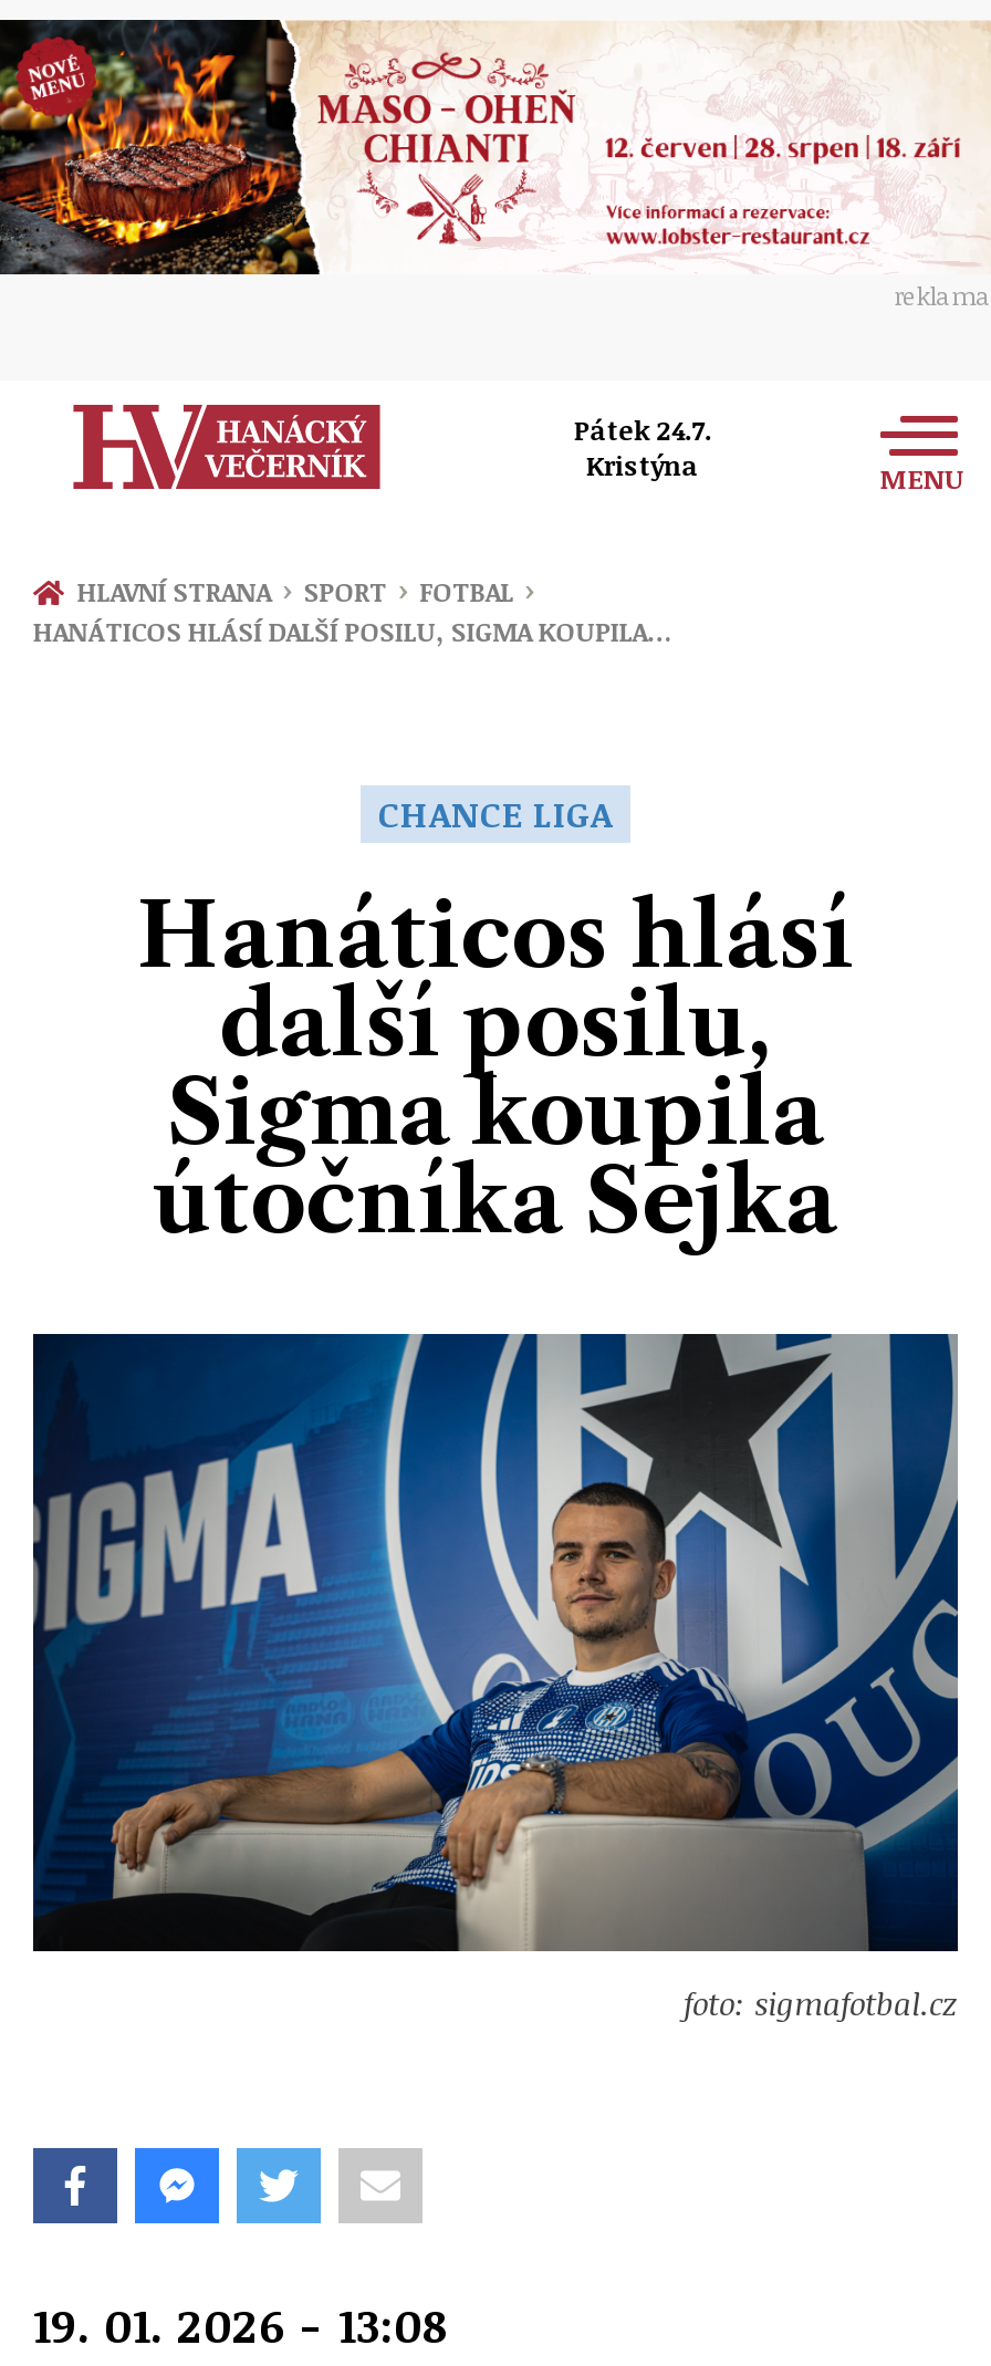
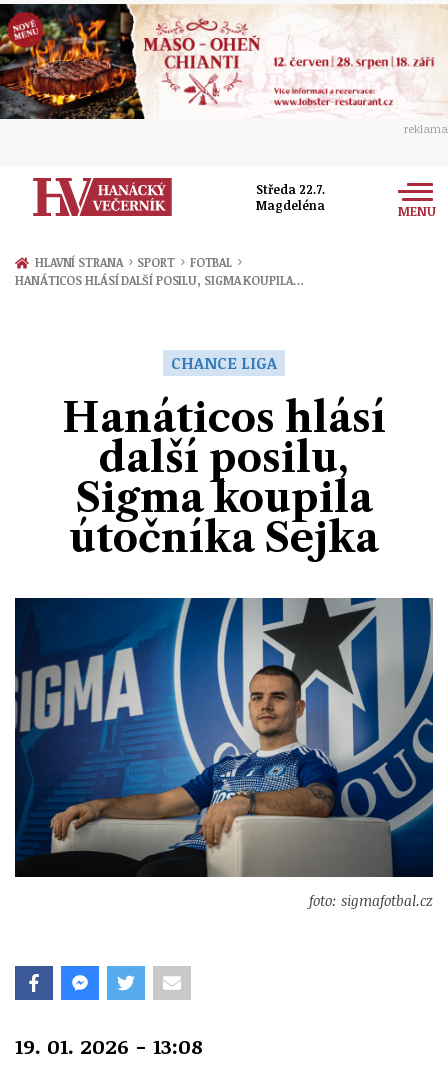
- Pátek 24.7.
- Kristýna
+ Středa 22.7.
+ Magdeléna
